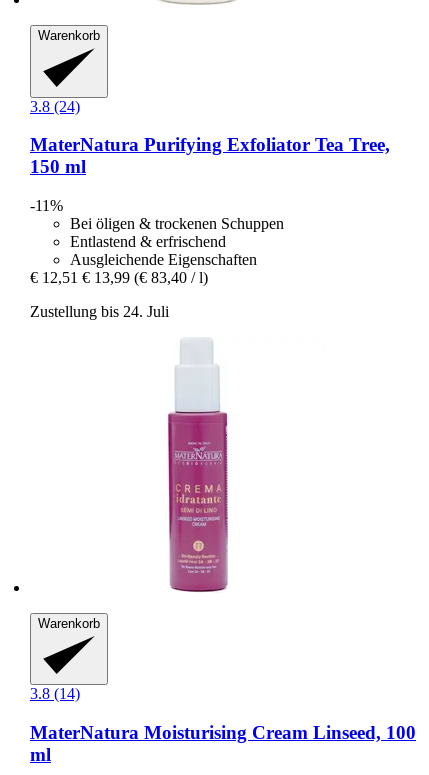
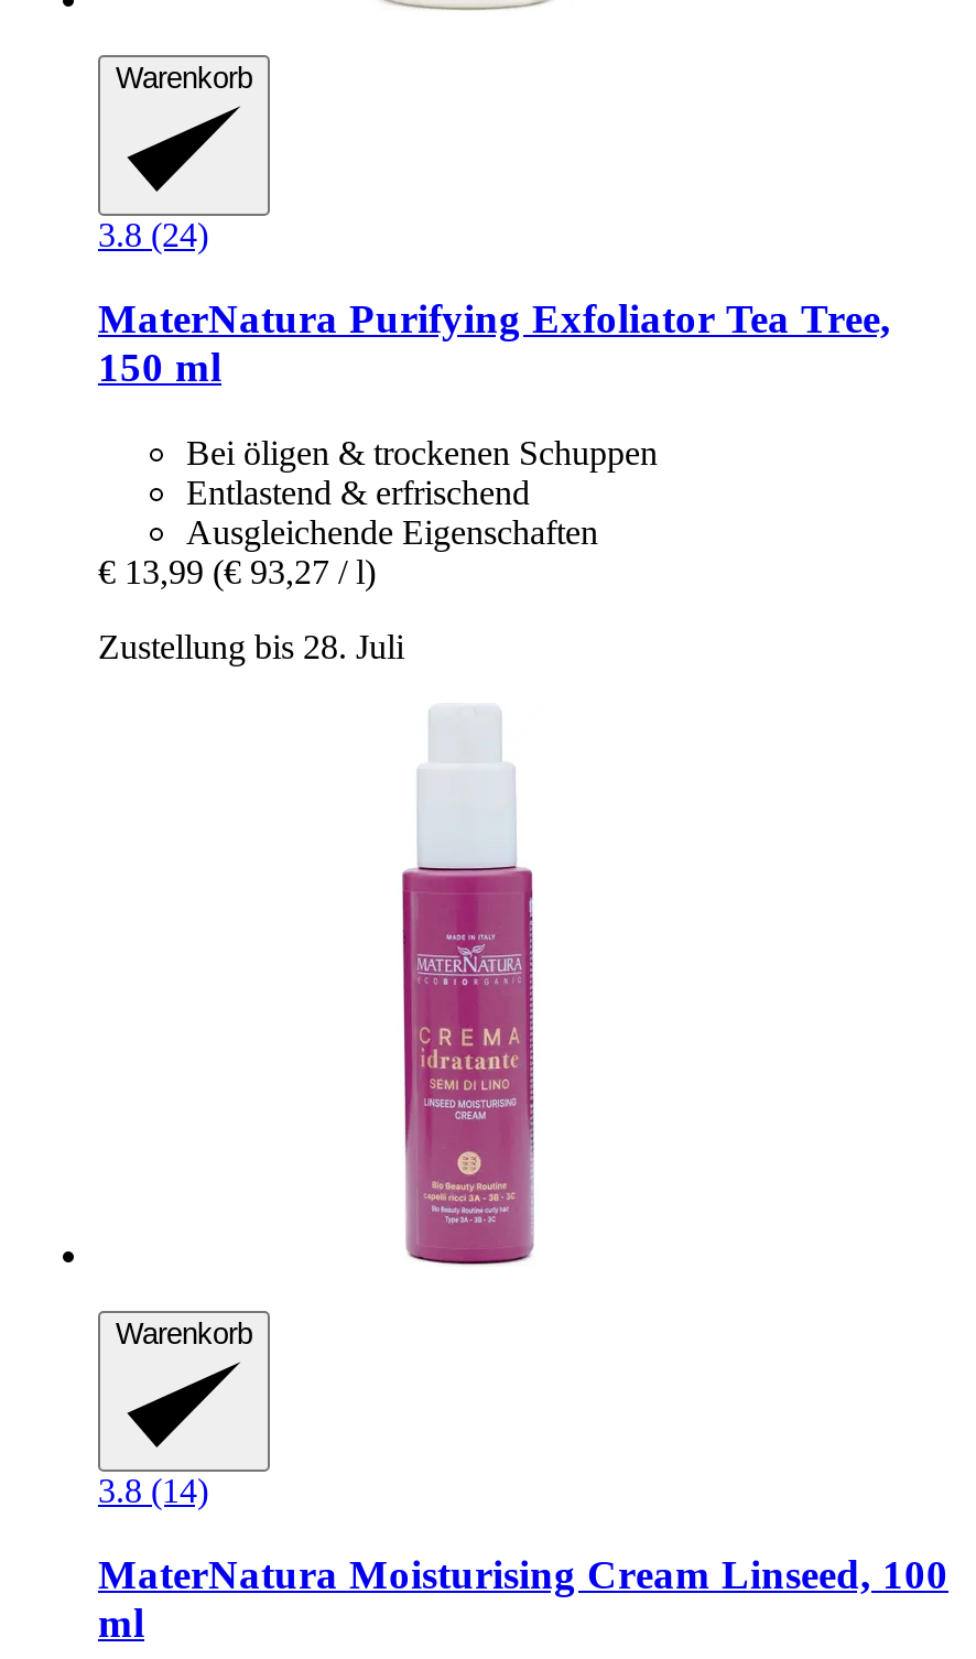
- -11%

- € 12,51 € 13,99 (€ 83,40 / l)
+ € 13,99 (€ 93,27 / l)

- Zustellung bis 24. Juli
+ Zustellung bis 28. Juli
